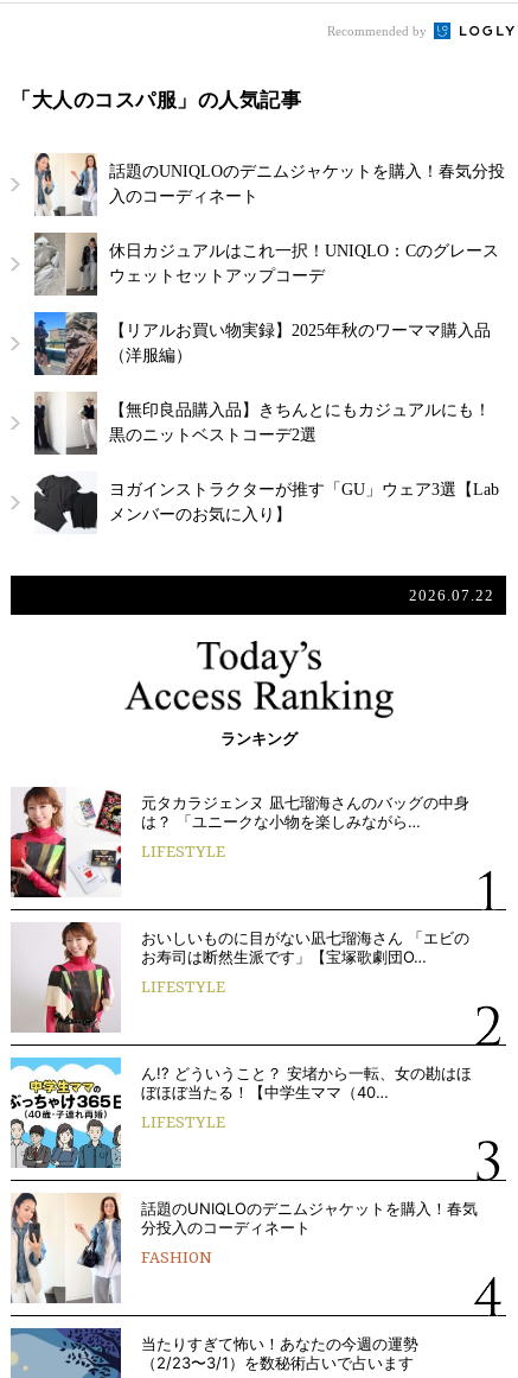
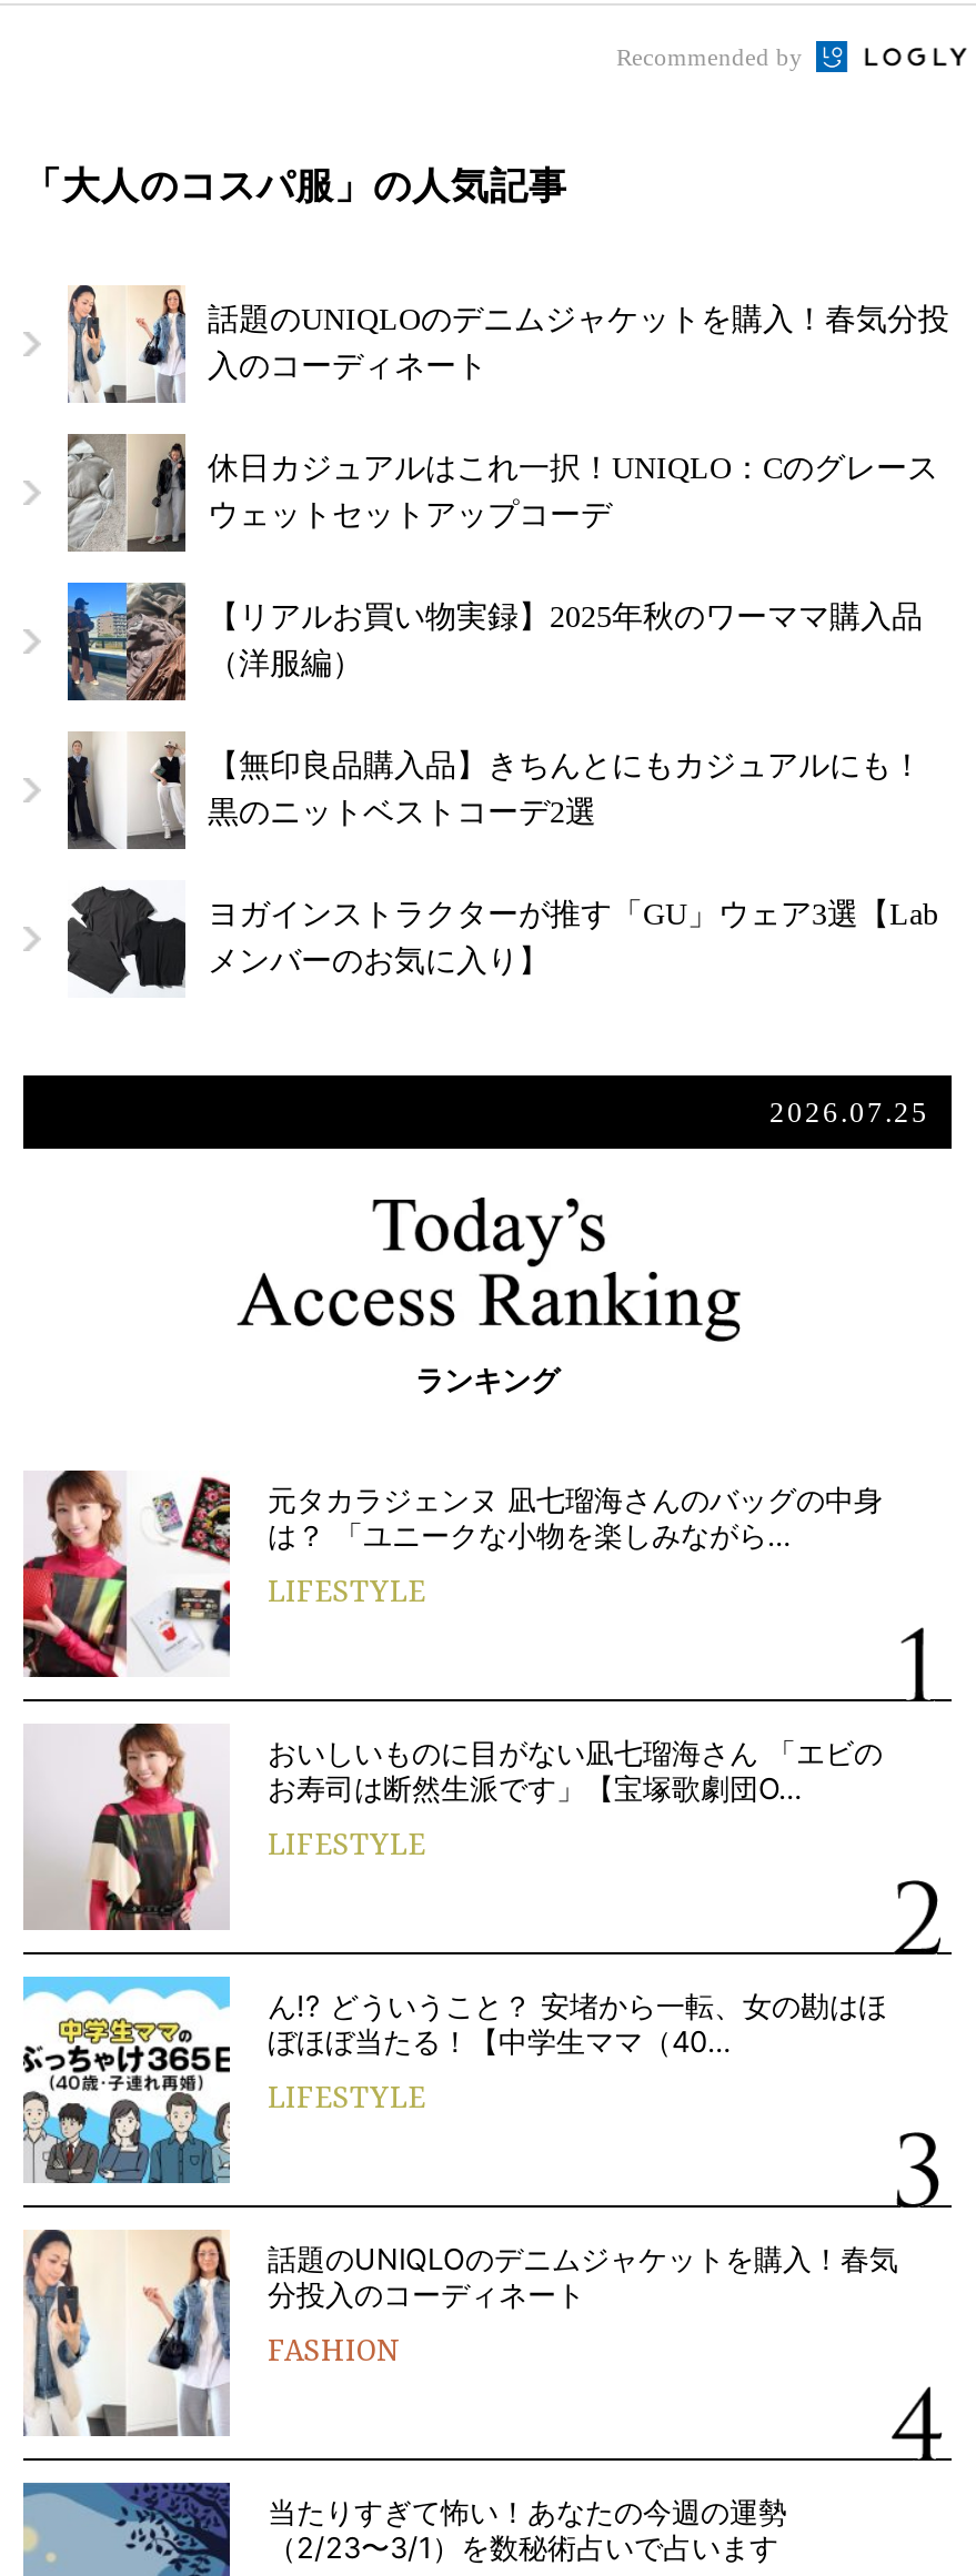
- 2026.07.22
+ 2026.07.25
